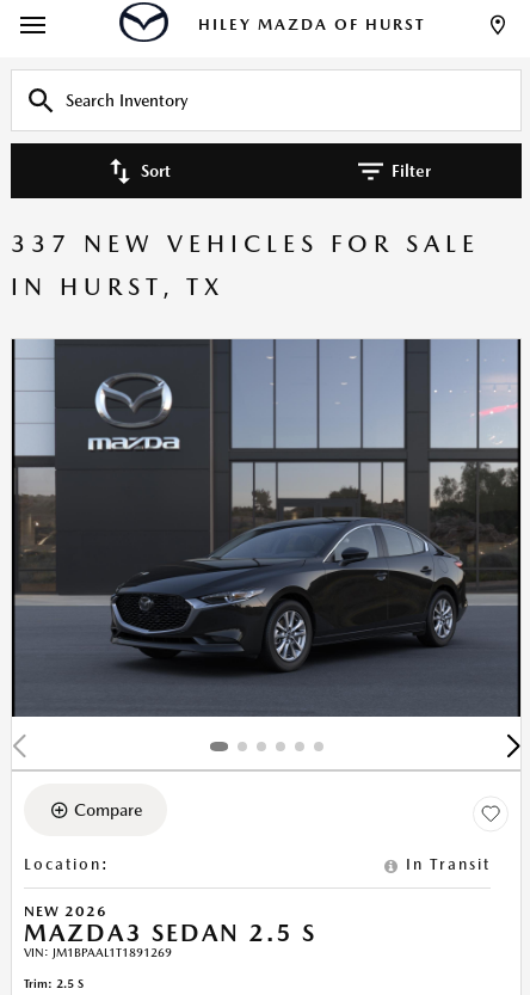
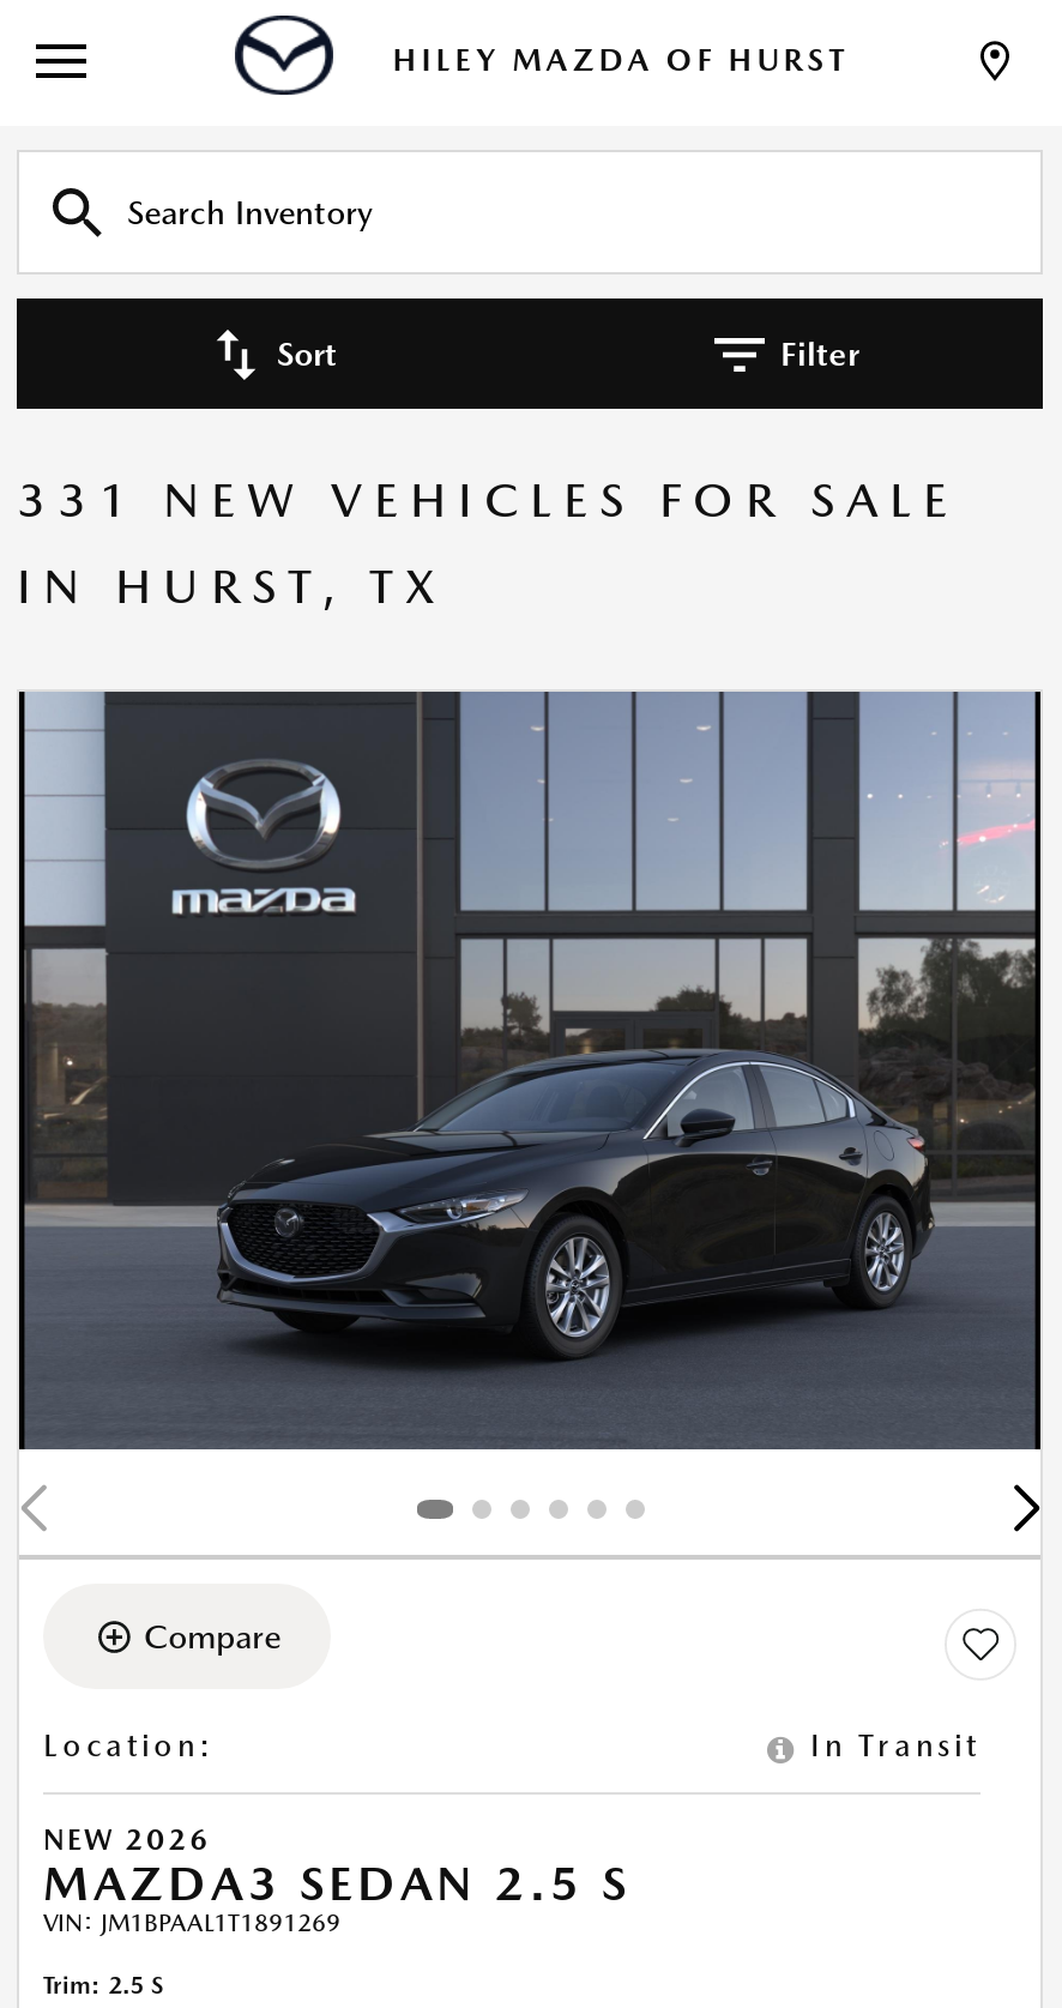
- 337 NEW VEHICLES FOR SALE
+ 331 NEW VEHICLES FOR SALE
